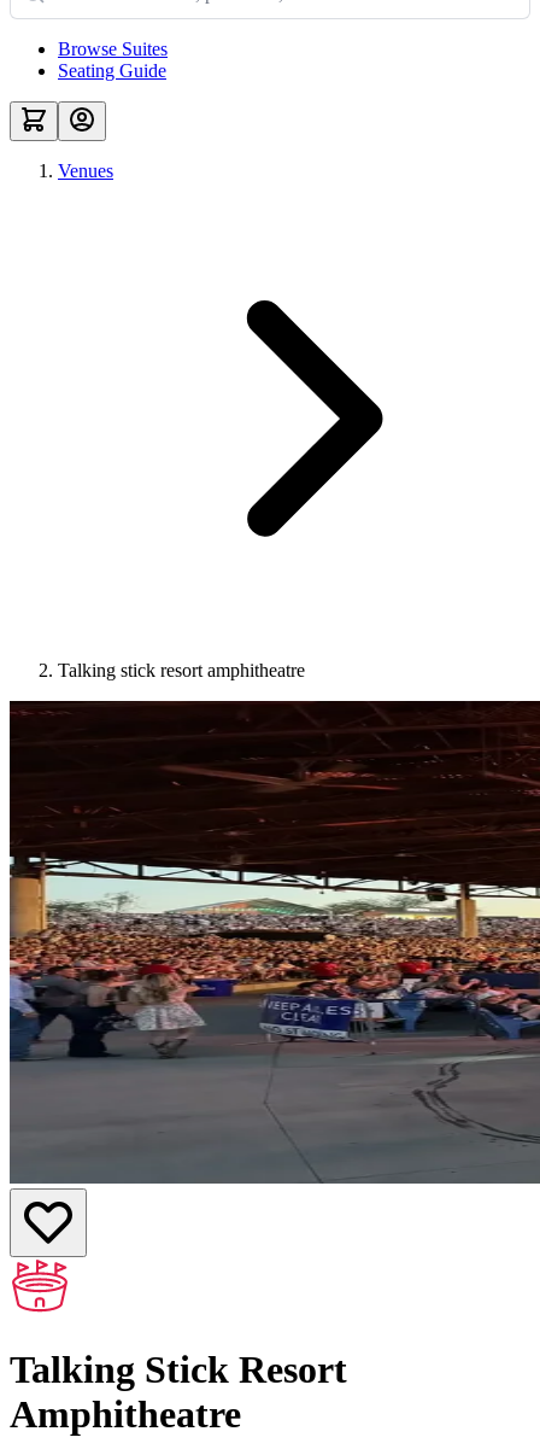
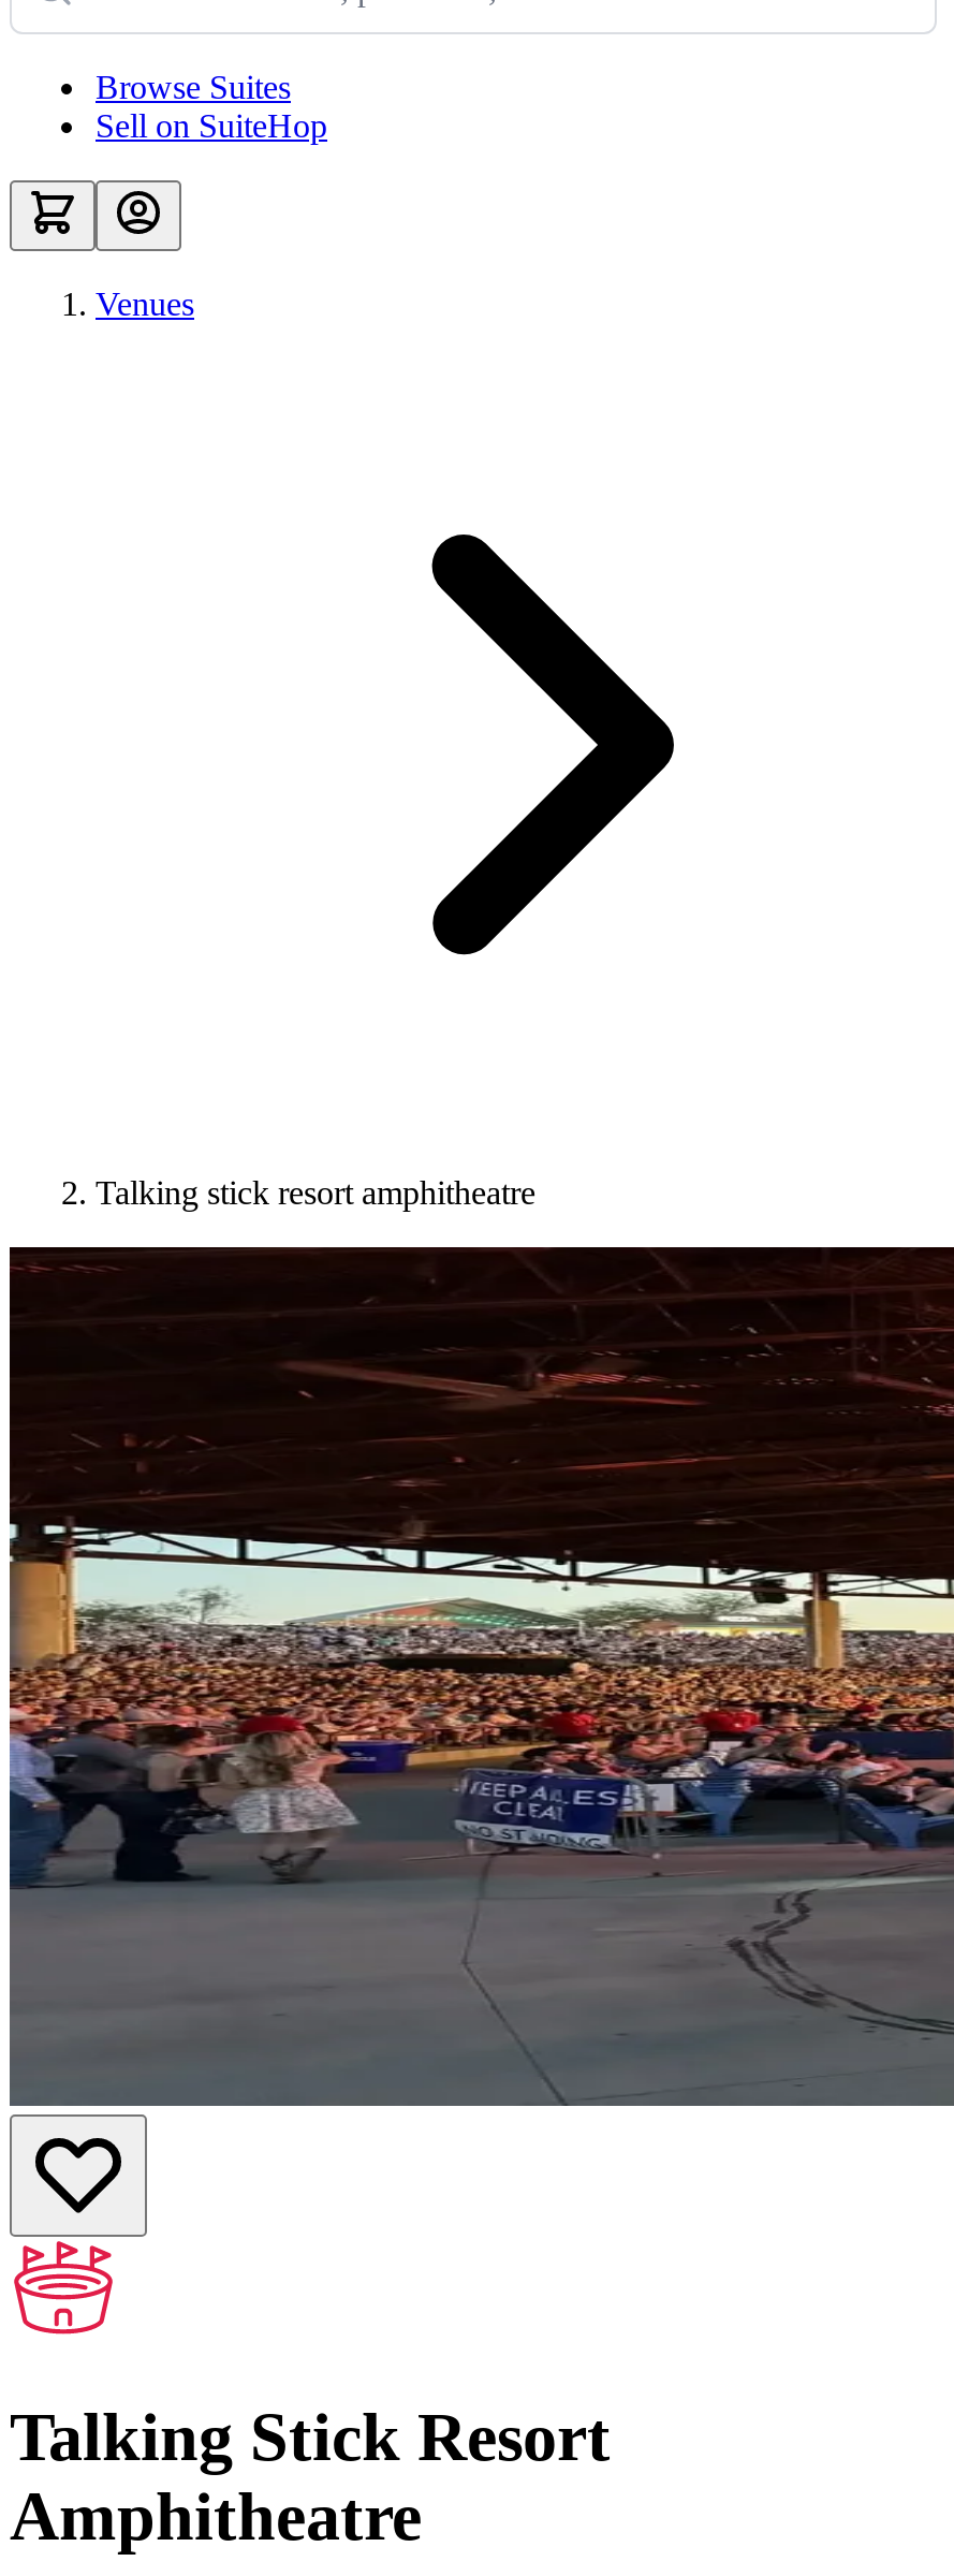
- Seating Guide
+ Sell on SuiteHop
